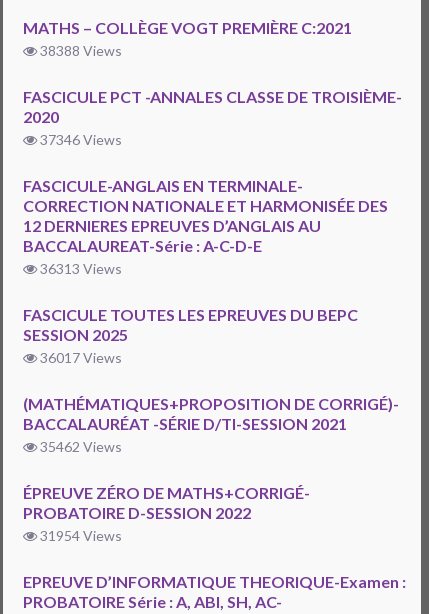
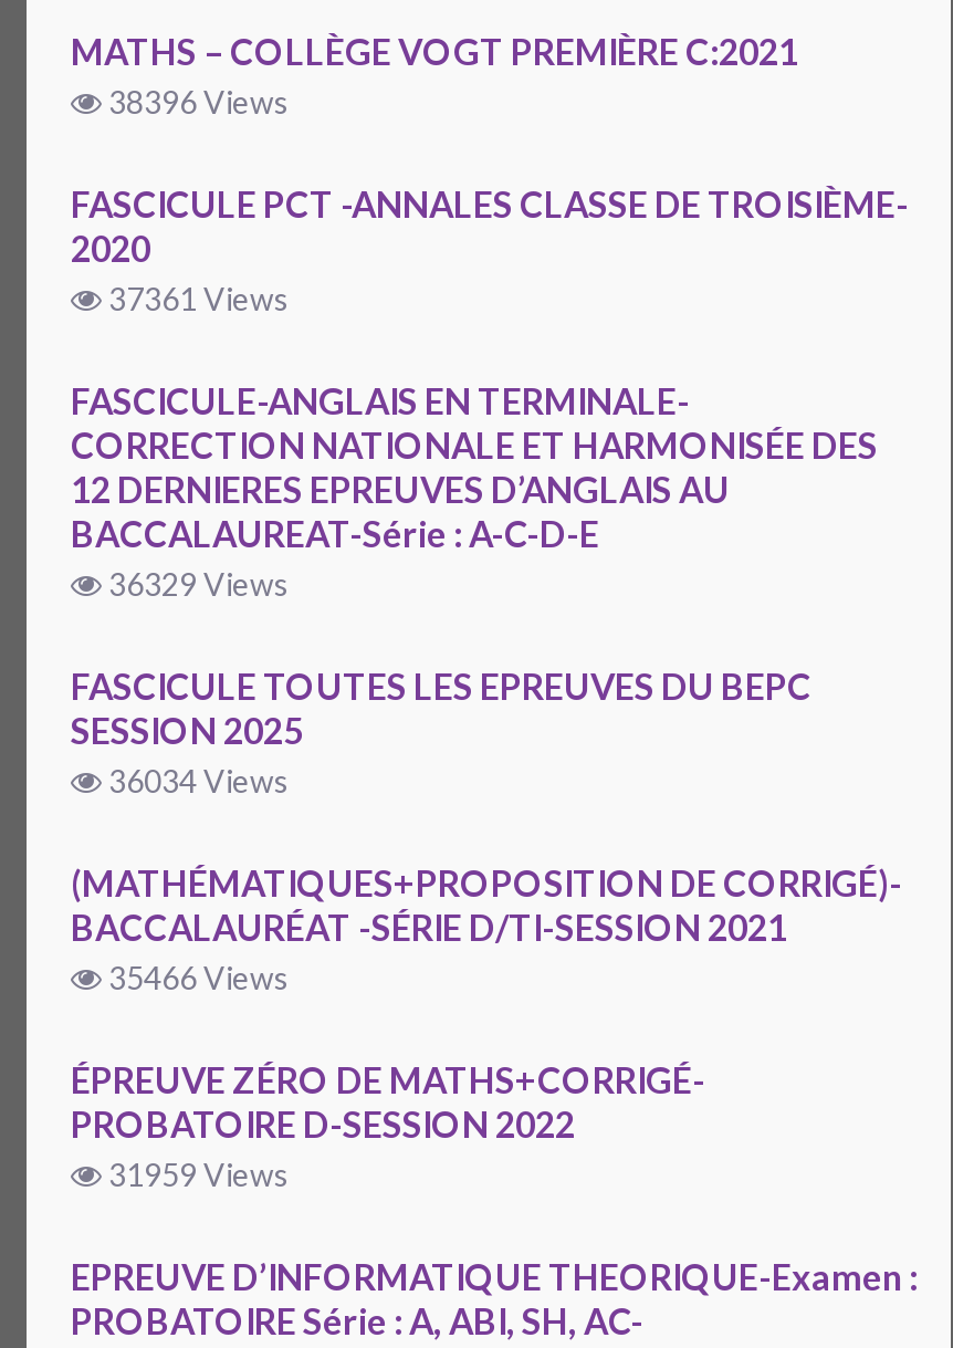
- 38388 Views
+ 38396 Views

- 37346 Views
+ 37361 Views

- 36313 Views
+ 36329 Views

- 36017 Views
+ 36034 Views

- 35462 Views
+ 35466 Views

- 31954 Views
+ 31959 Views
